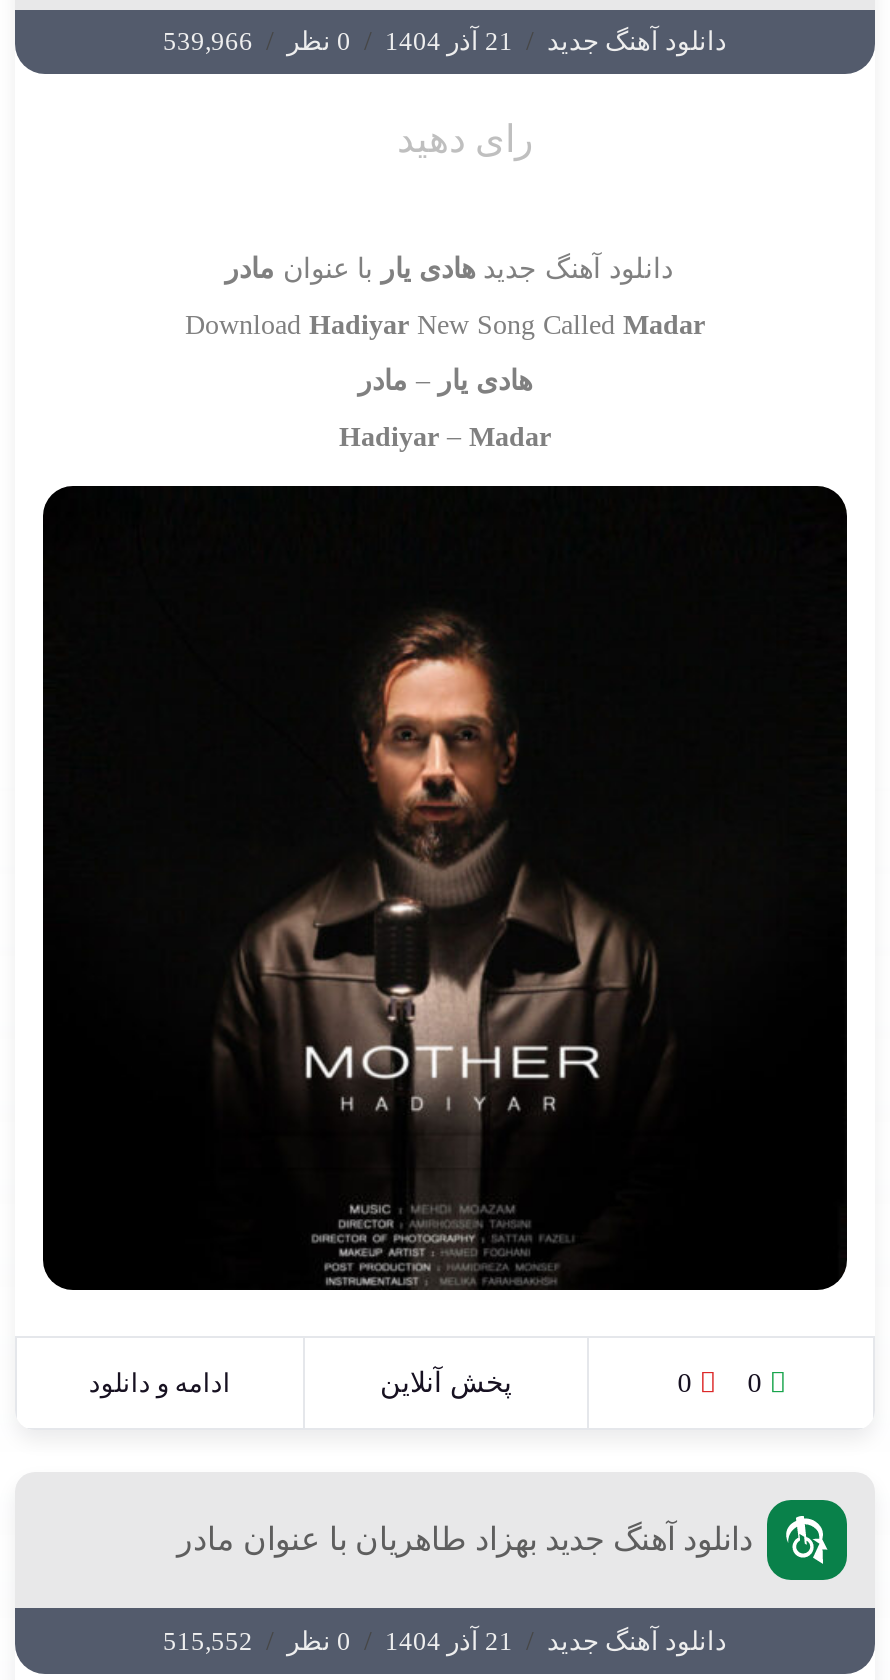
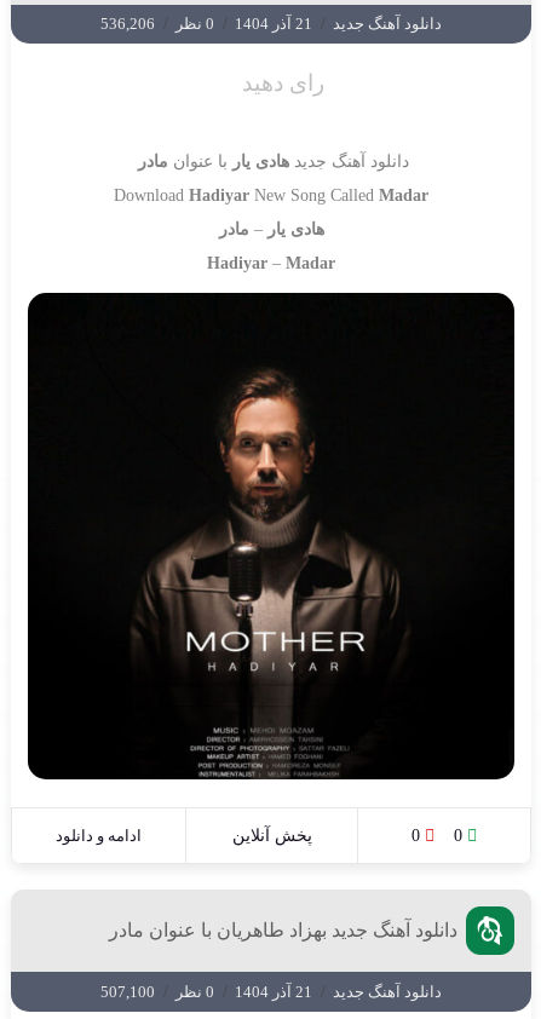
- 539,966
+ 536,206

- 515,552
+ 507,100
